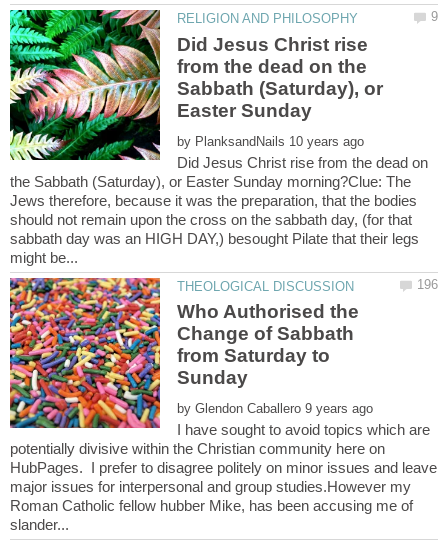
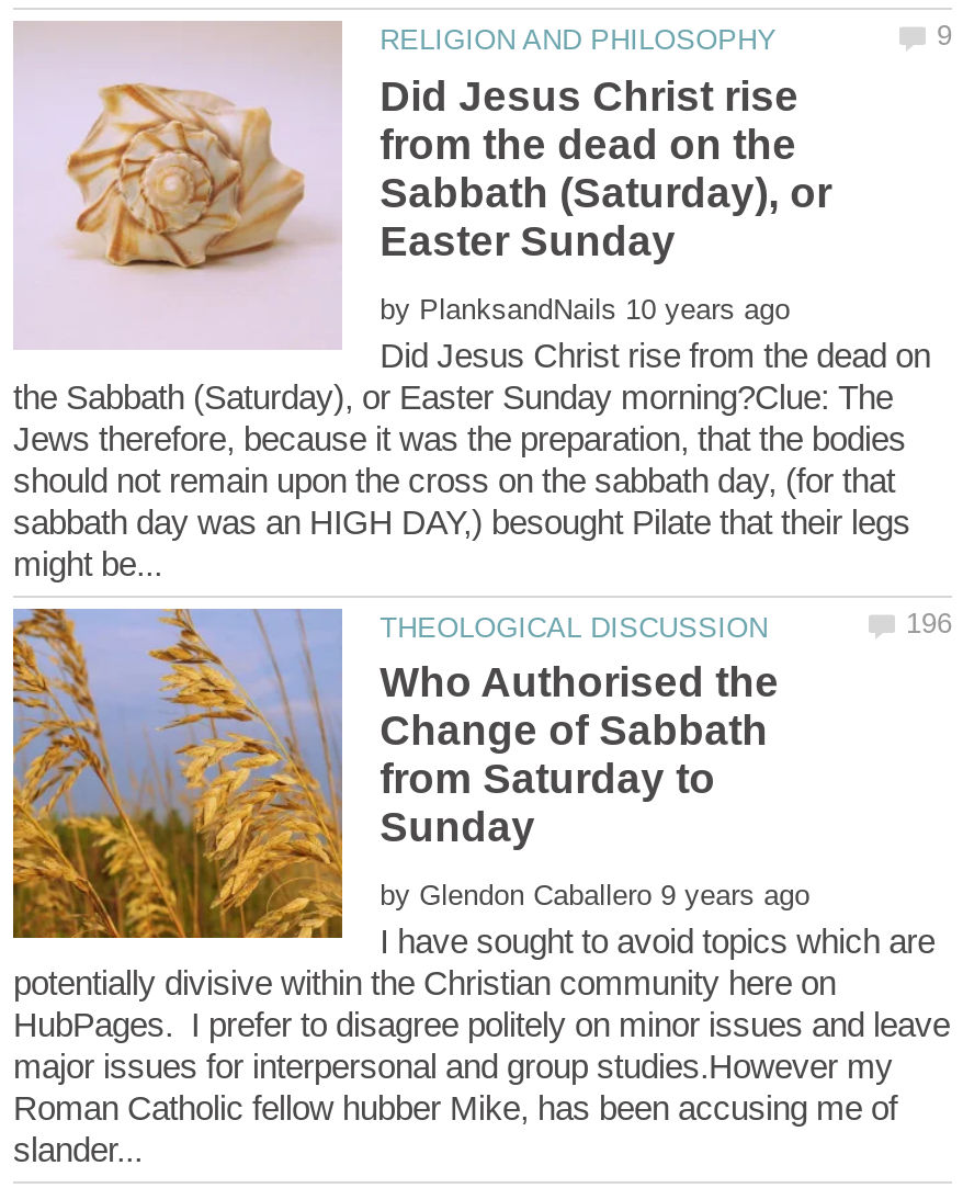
- [image]
+ [image]

- [image]
+ [image]
